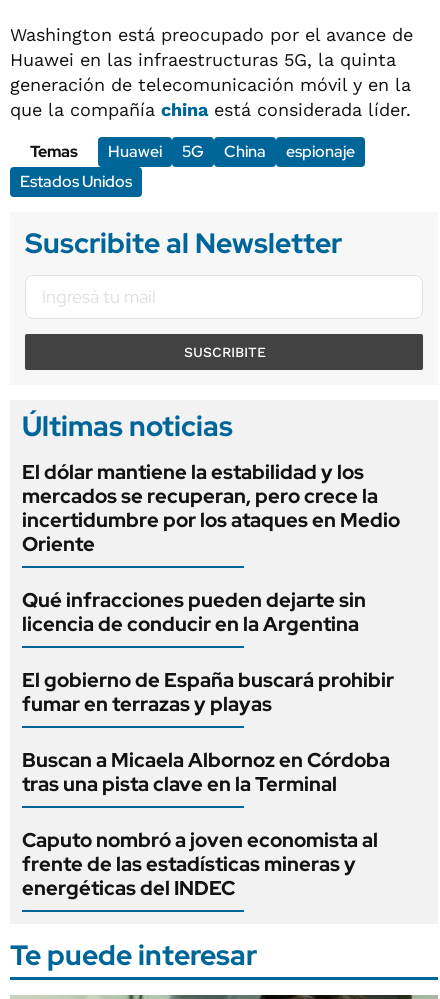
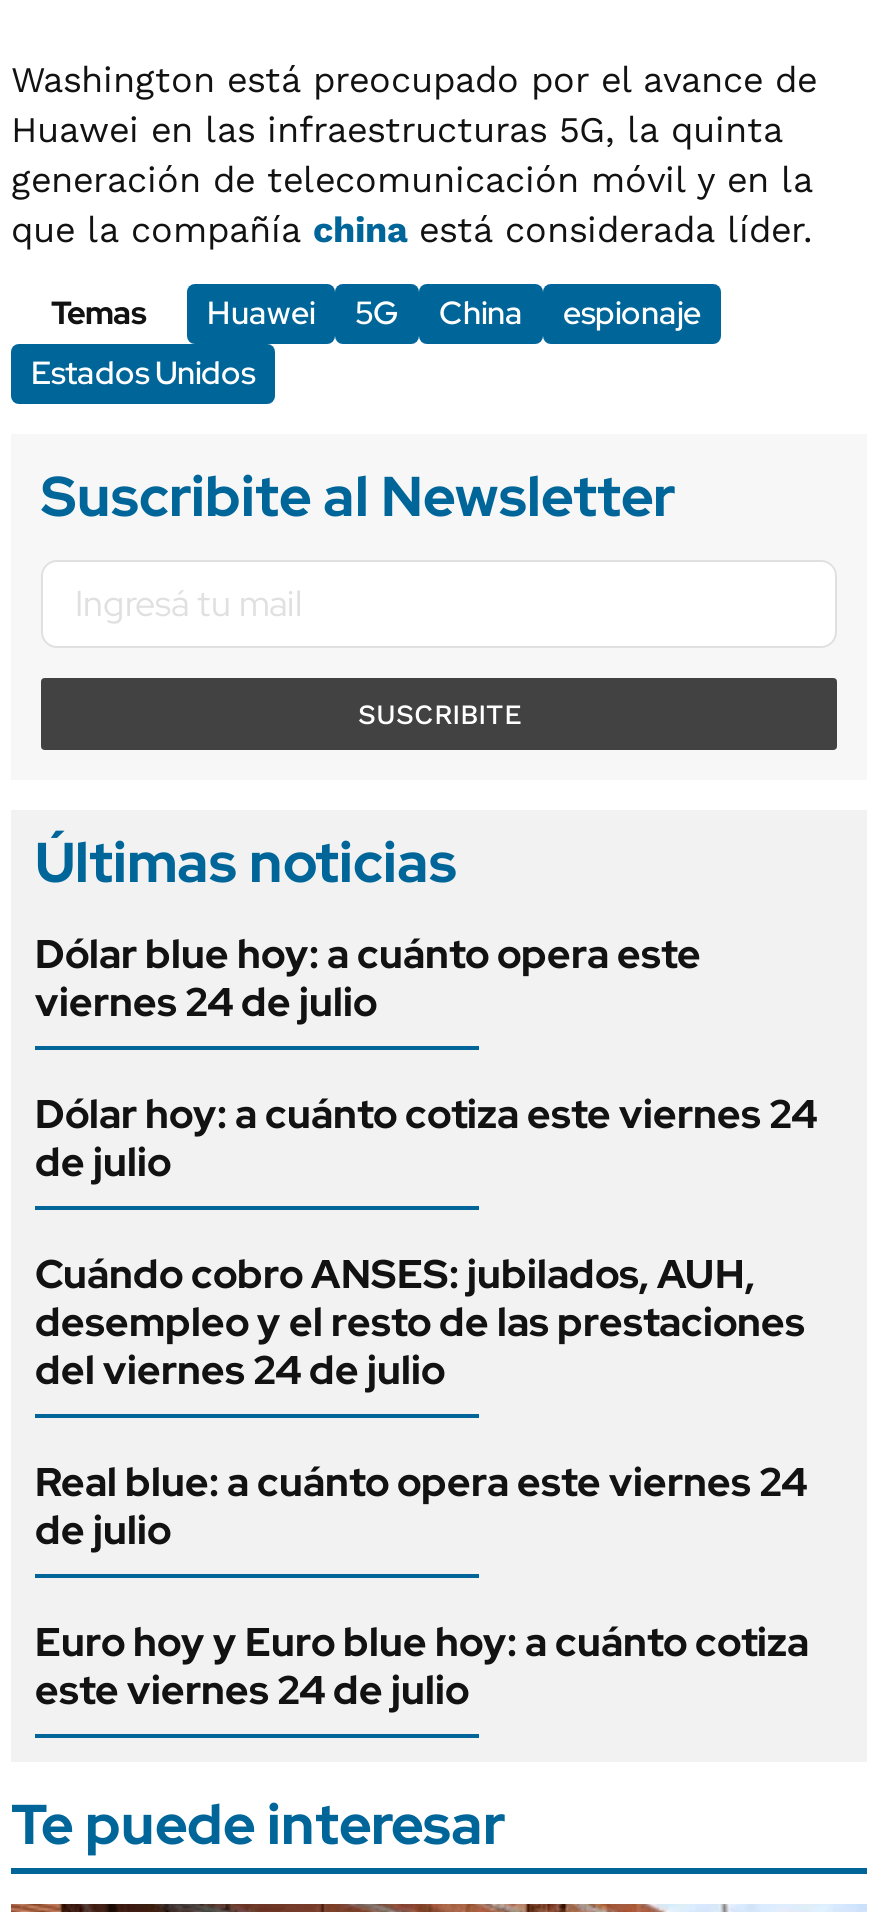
- El dólar mantiene la estabilidad y los
- mercados se recuperan, pero crece la
- incertidumbre por los ataques en Medio
- Oriente
+ Dólar blue hoy: a cuánto opera este
+ viernes 24 de julio

- Qué infracciones pueden dejarte sin
- licencia de conducir en la Argentina
+ Dólar hoy: a cuánto cotiza este viernes 24
+ de julio

- El gobierno de España buscará prohibir
- fumar en terrazas y playas
+ Cuándo cobro ANSES: jubilados, AUH,
+ desempleo y el resto de las prestaciones
+ del viernes 24 de julio

- Buscan a Micaela Albornoz en Córdoba
- tras una pista clave en la Terminal
+ Real blue: a cuánto opera este viernes 24
+ de julio

- Caputo nombró a joven economista al
- frente de las estadísticas mineras y
- energéticas del INDEC
+ Euro hoy y Euro blue hoy: a cuánto cotiza
+ este viernes 24 de julio
